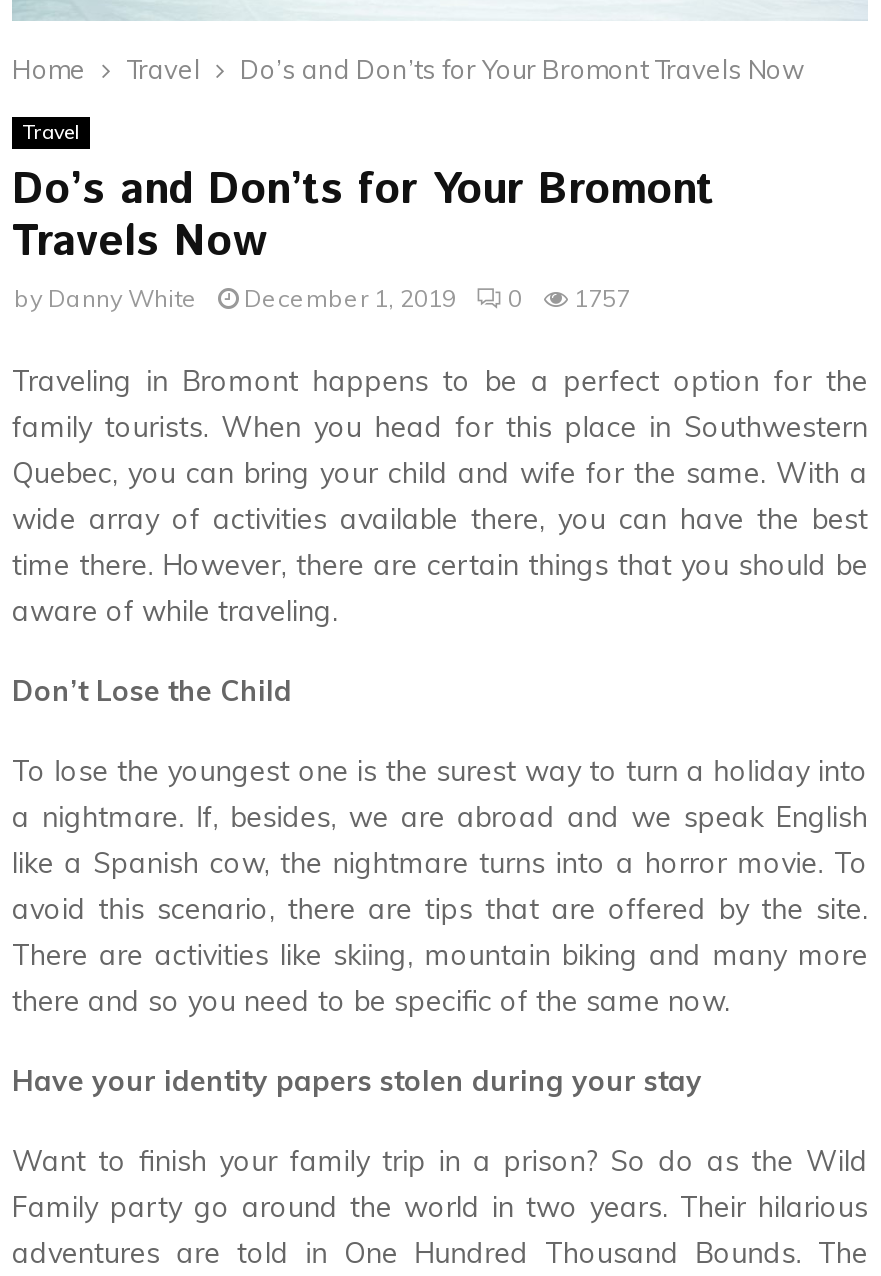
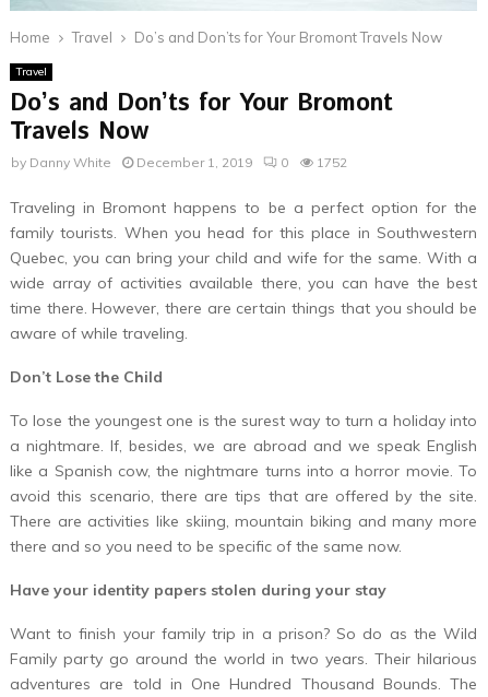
- by Danny White December 1, 2019 0 1757
+ by Danny White December 1, 2019 0 1752
